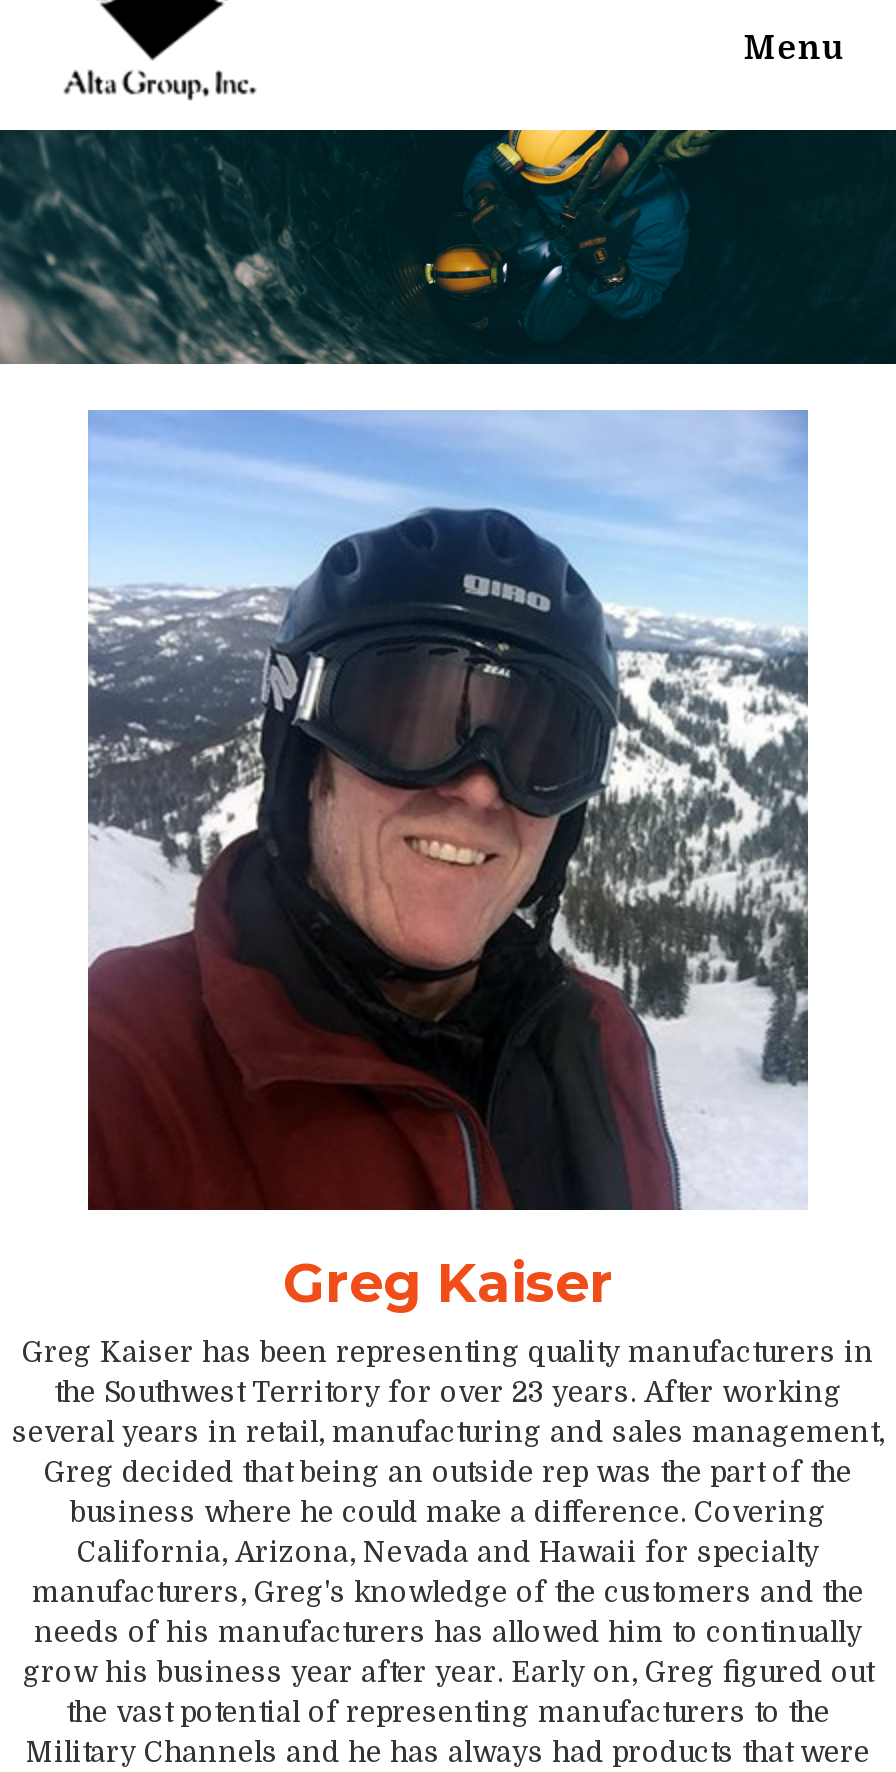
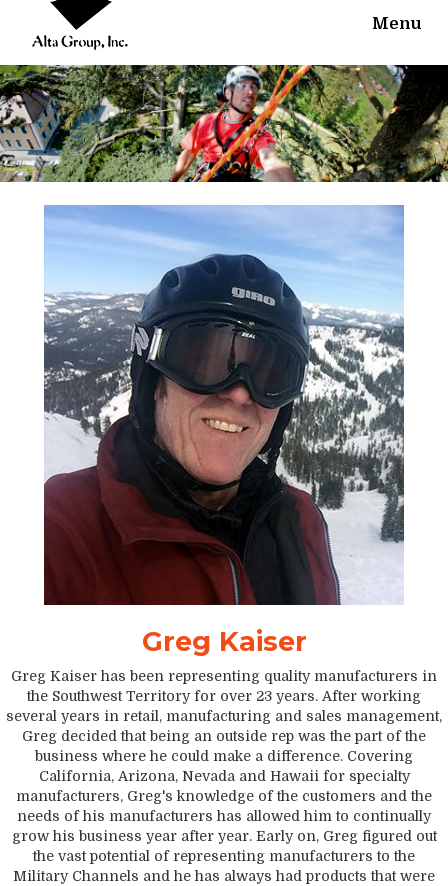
- [image]
+ [image]
